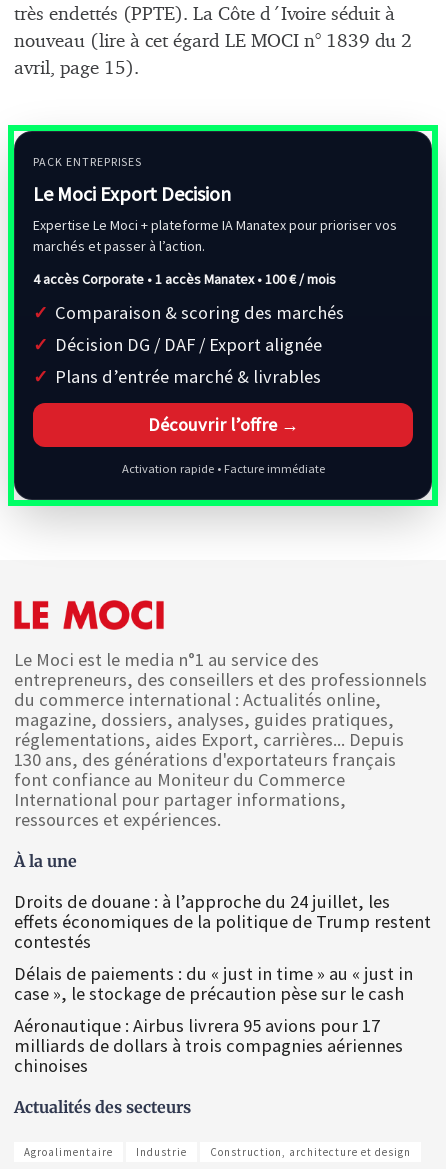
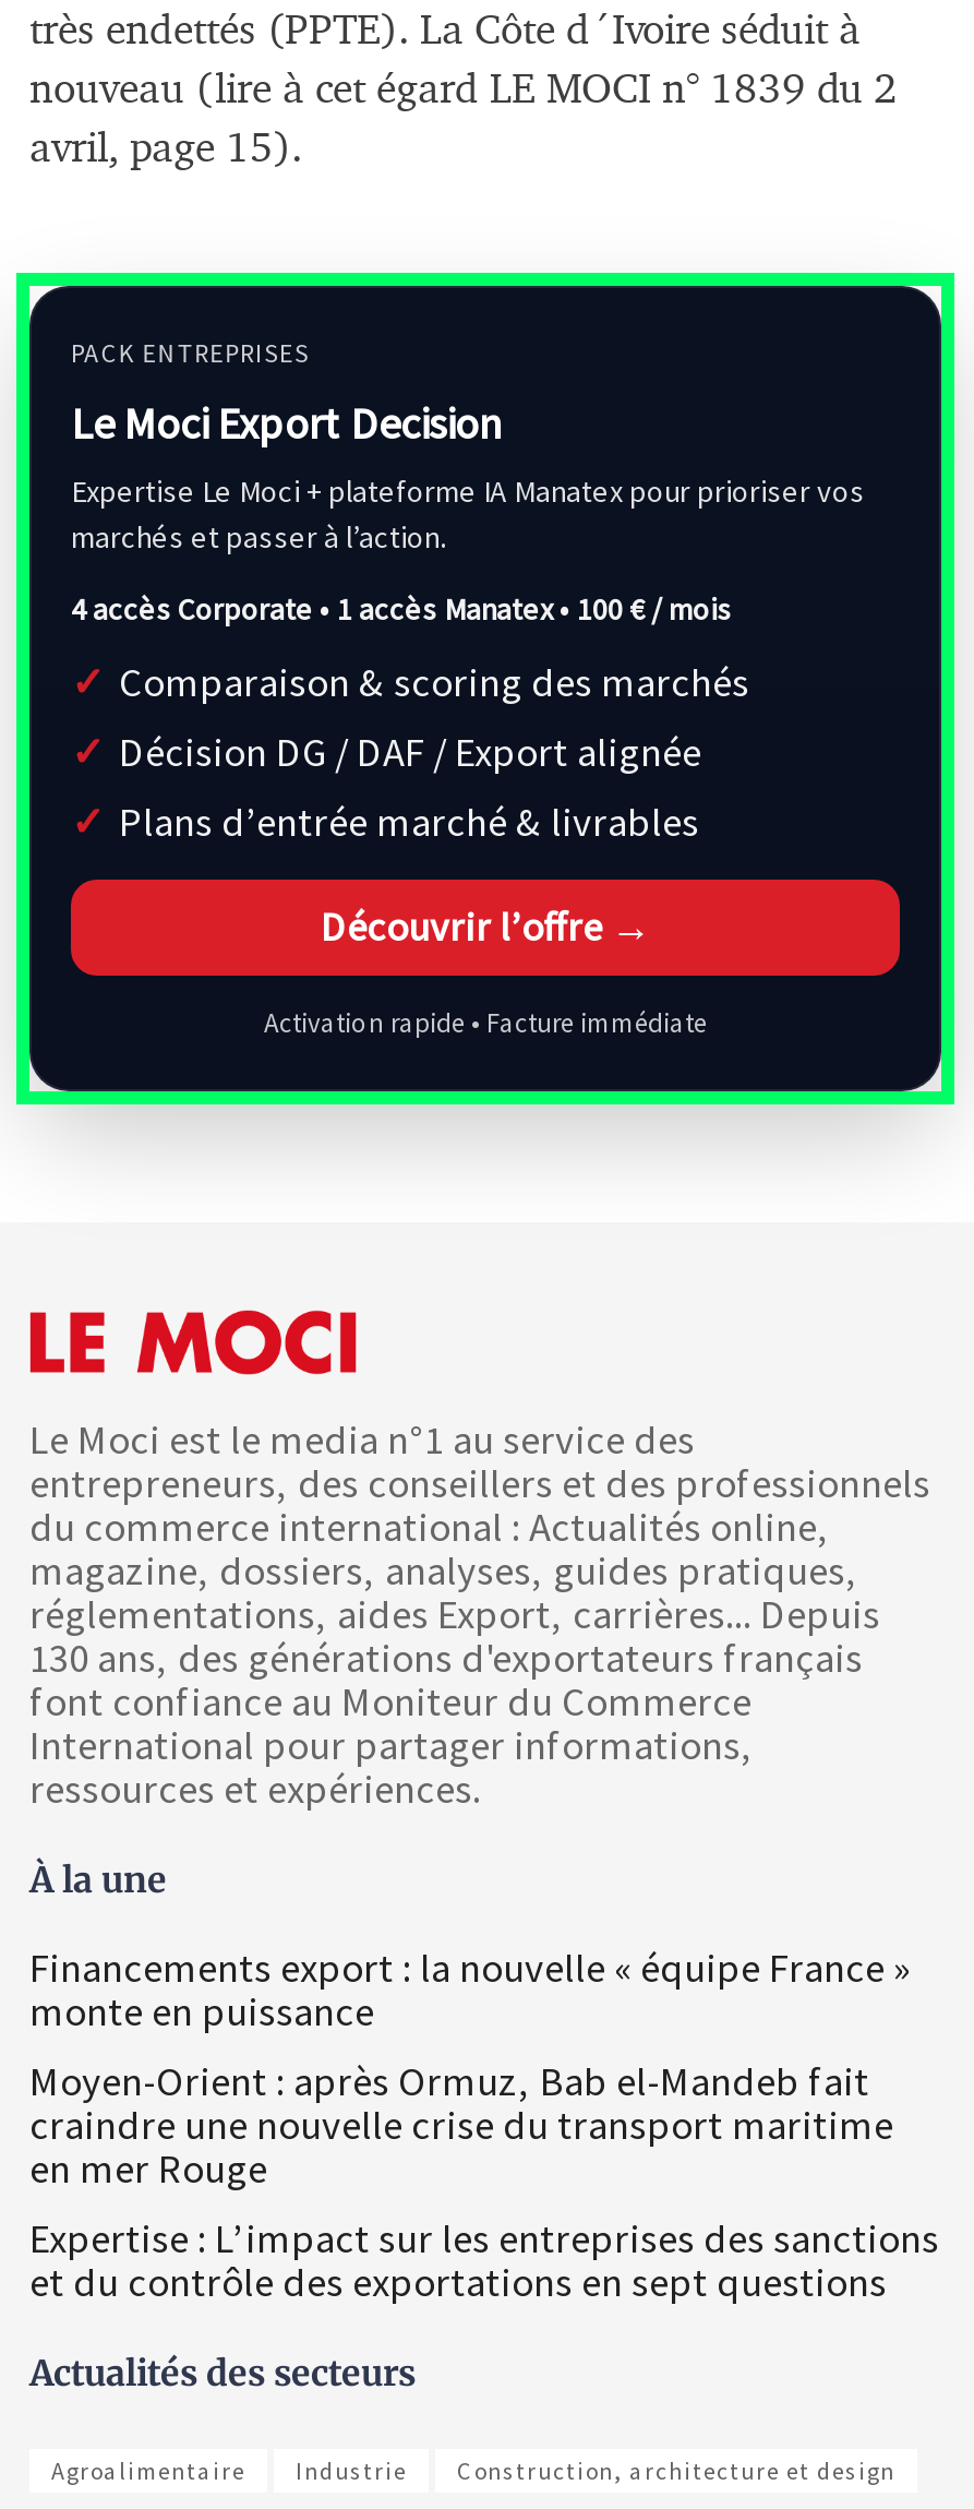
- Droits de douane : à l’approche du 24 juillet, les
- effets économiques de la politique de Trump restent
- contestés
- Délais de paiements : du « just in time » au « just in
- case », le stockage de précaution pèse sur le cash
- Aéronautique : Airbus livrera 95 avions pour 17
- milliards de dollars à trois compagnies aériennes
- chinoises
+ Financements export : la nouvelle « équipe France »
+ monte en puissance
+ Moyen-Orient : après Ormuz, Bab el-Mandeb fait
+ craindre une nouvelle crise du transport maritime
+ en mer Rouge
+ Expertise : L’impact sur les entreprises des sanctions
+ et du contrôle des exportations en sept questions
